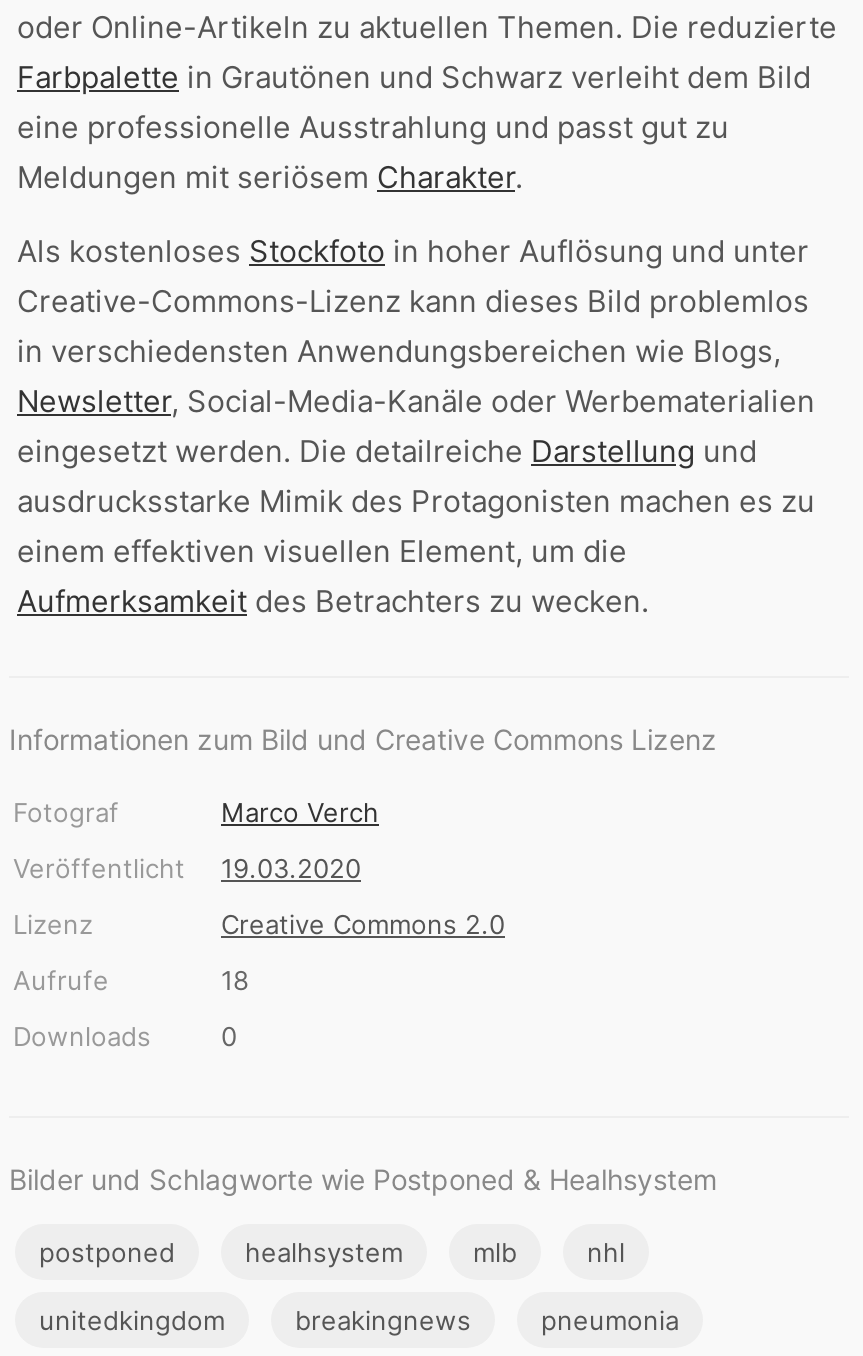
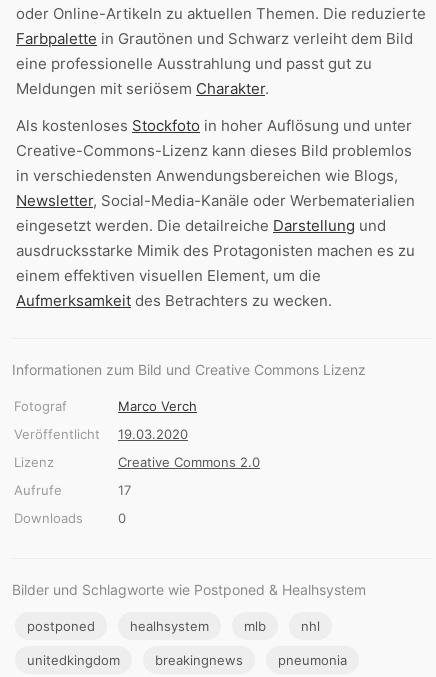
- 18
+ 17
